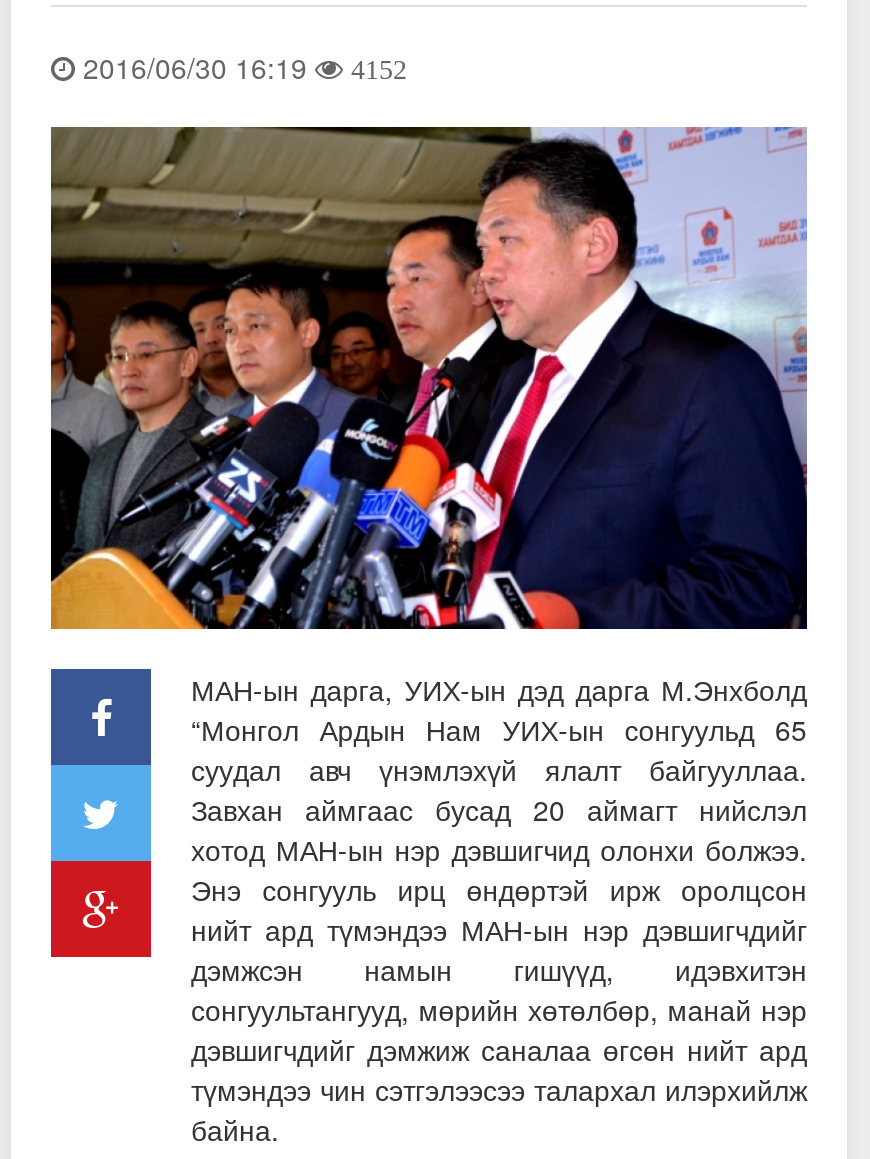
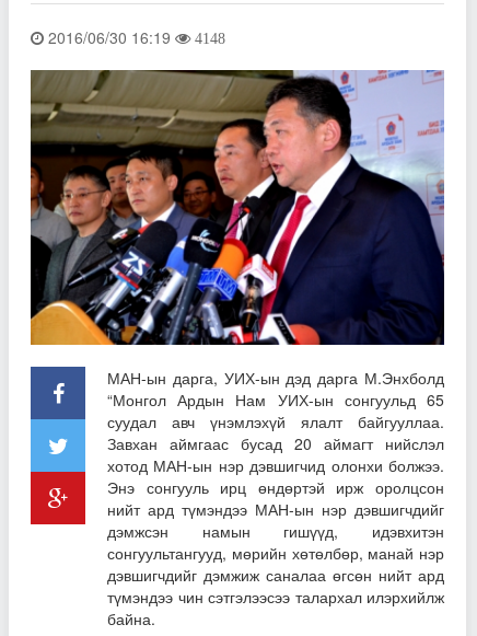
- 2016/06/30 16:19 4152
+ 2016/06/30 16:19 4148
